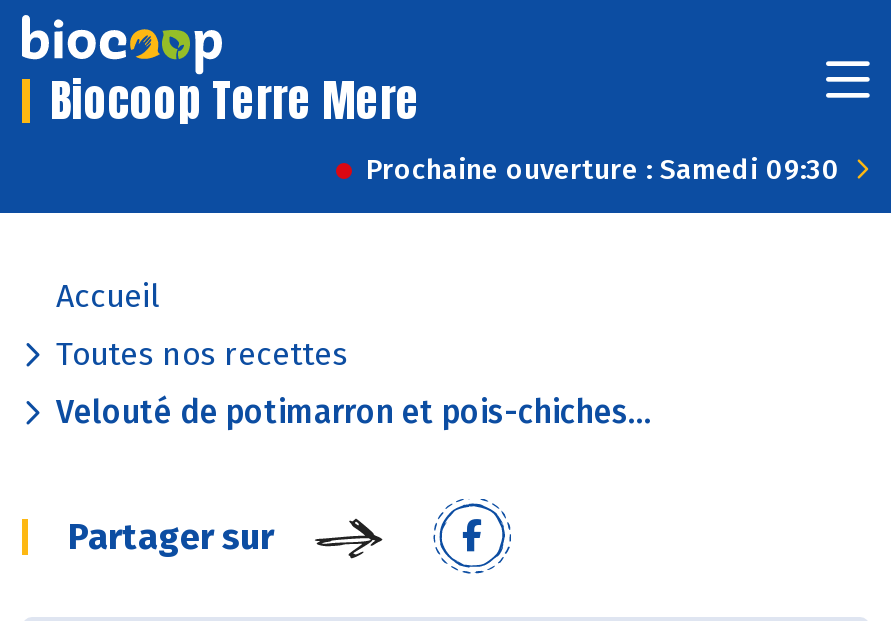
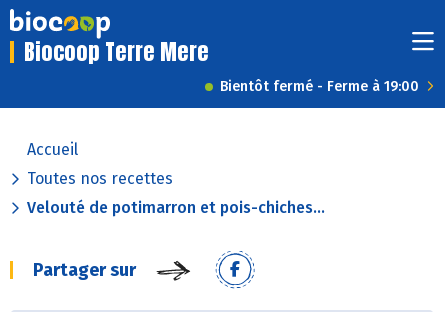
- Prochaine ouverture : Samedi 09:30
+ Bientôt fermé - Ferme à 19:00
